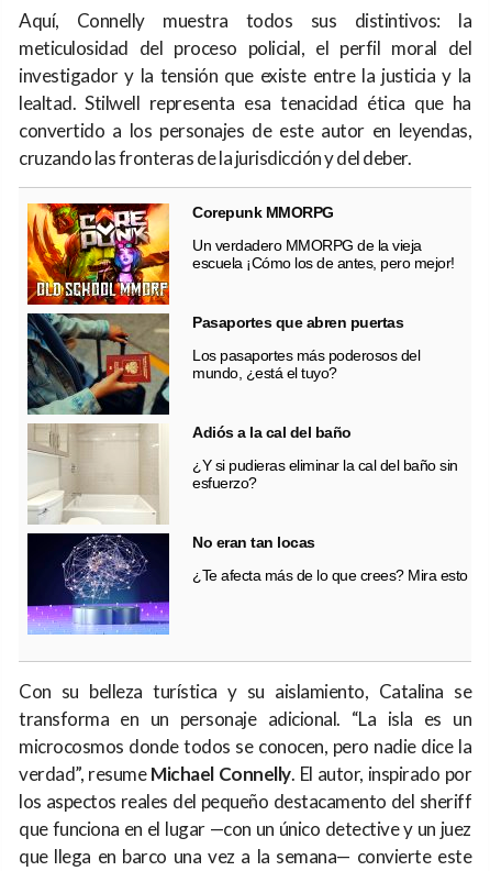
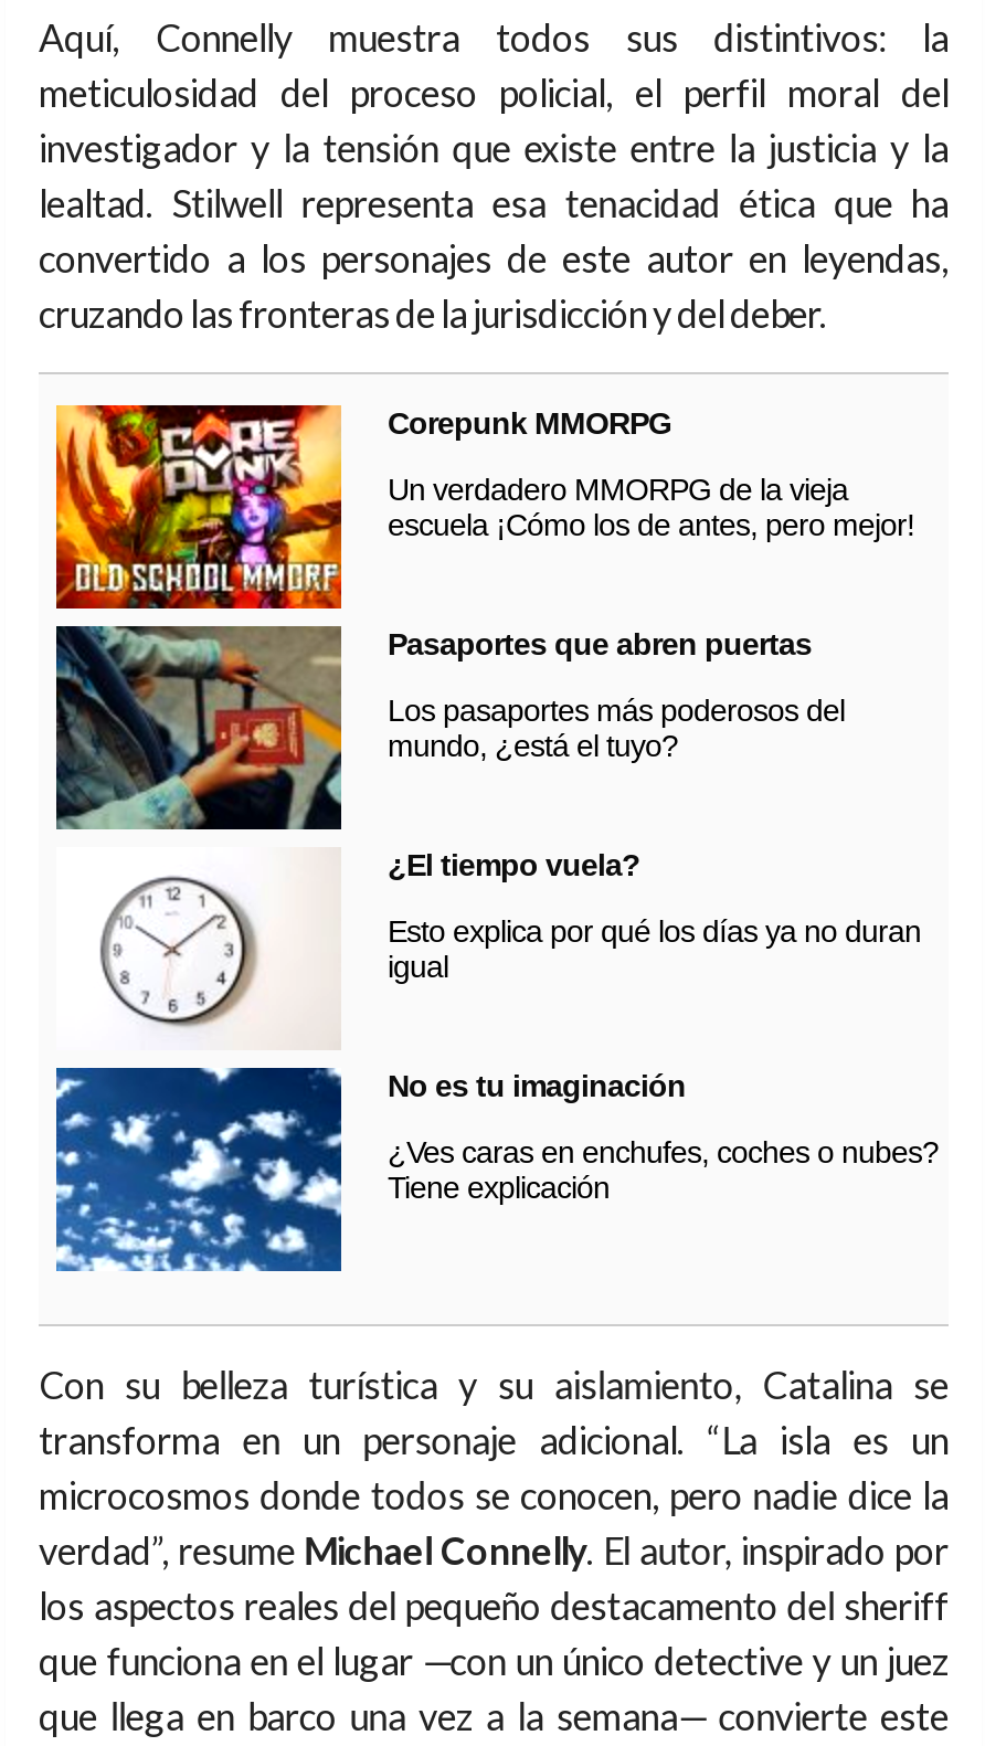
- [image]
- Adiós a la cal del baño
+ [image]
+ ¿El tiempo vuela?

- ¿Y si pudieras eliminar la cal del baño sin
- esfuerzo?
+ Esto explica por qué los días ya no duran
+ igual

- [image]
- No eran tan locas
+ [image]
+ No es tu imaginación

- ¿Te afecta más de lo que crees? Mira esto
+ ¿Ves caras en enchufes, coches o nubes?
+ Tiene explicación
